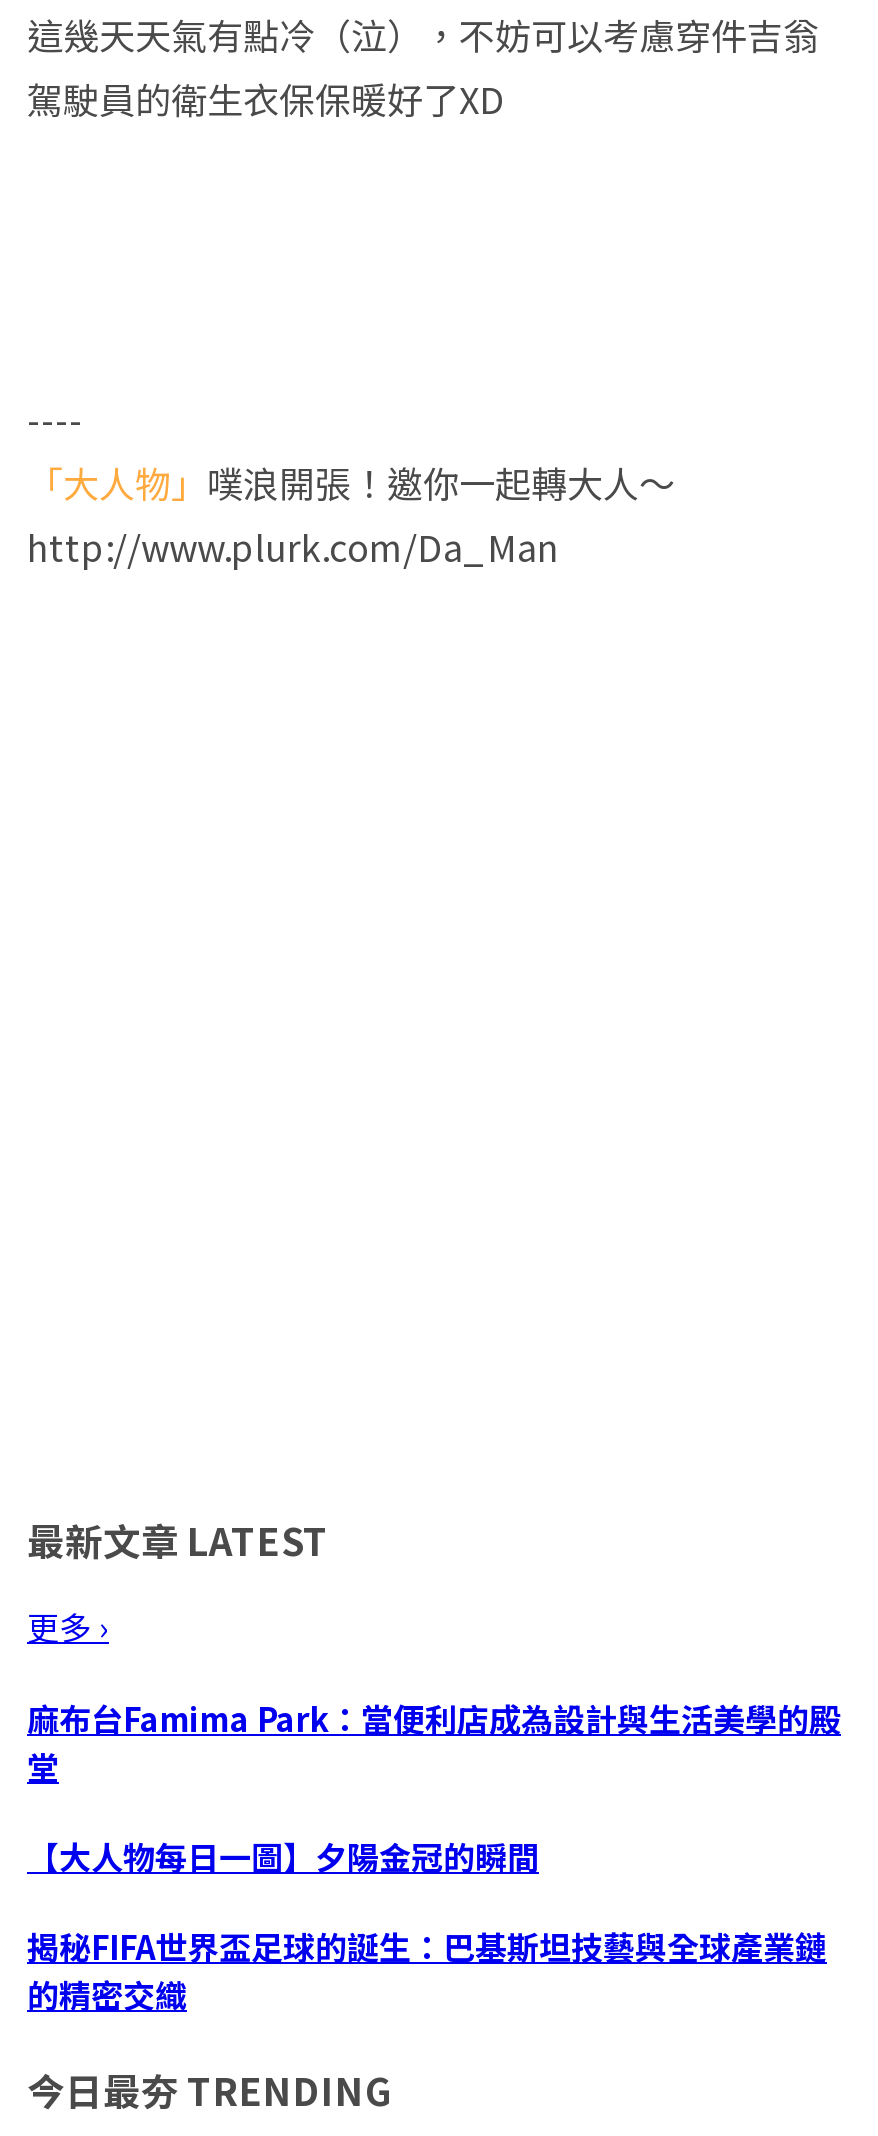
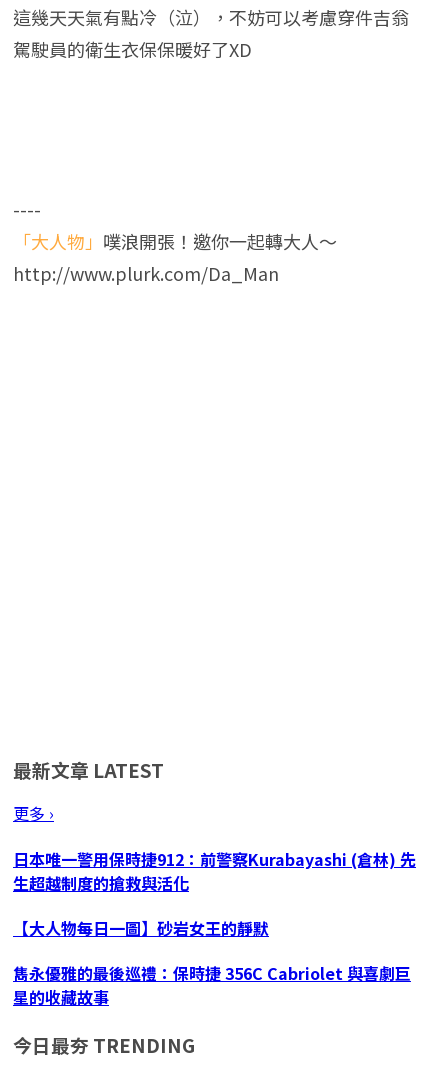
- 麻布台Famima Park：當便利店成為設計與生活美學的殿
- 堂
+ 日本唯一警用保時捷912：前警察Kurabayashi (倉林) 先
+ 生超越制度的搶救與活化

- 【大人物每日一圖】夕陽金冠的瞬間
+ 【大人物每日一圖】砂岩女王的靜默

- 揭秘FIFA世界盃足球的誕生：巴基斯坦技藝與全球產業鏈
- 的精密交織
+ 雋永優雅的最後巡禮：保時捷 356C Cabriolet 與喜劇巨
+ 星的收藏故事
